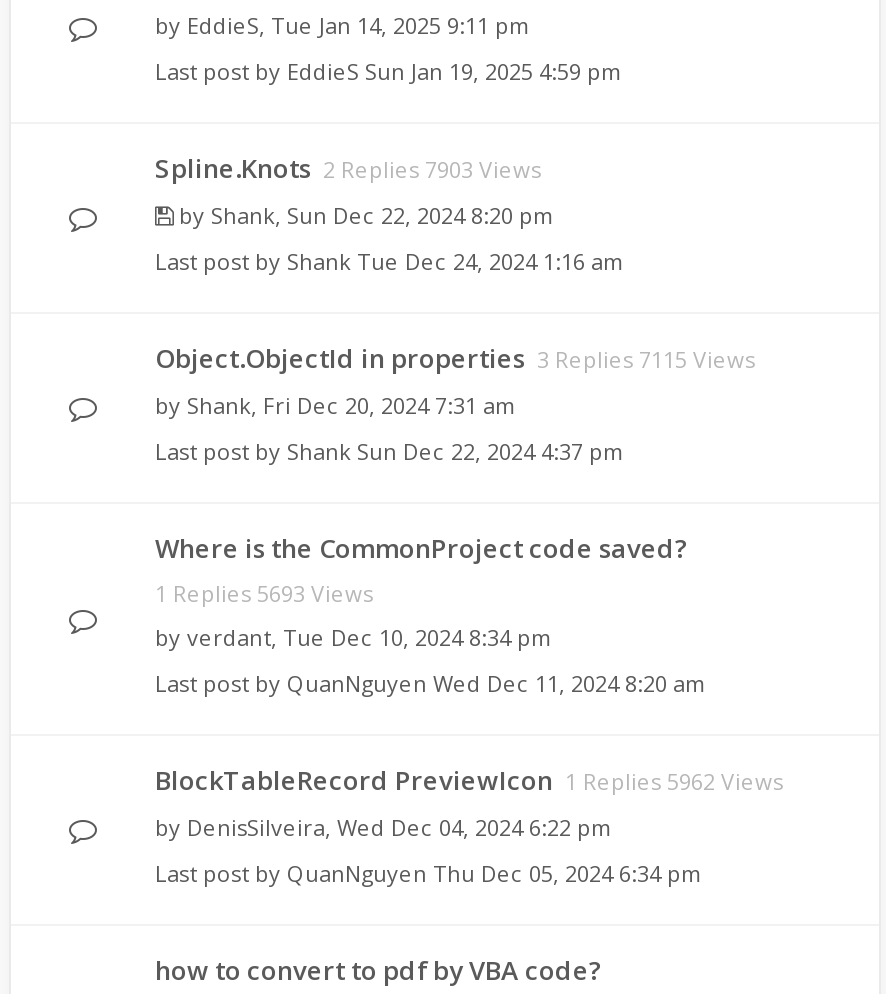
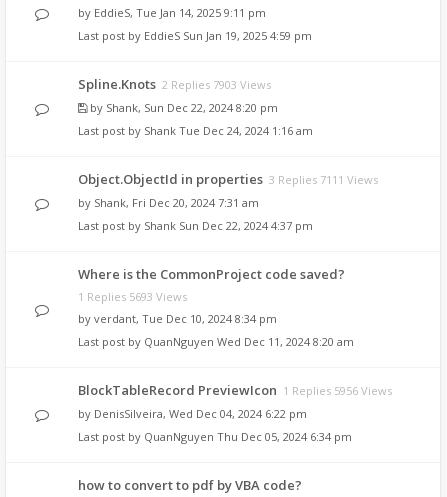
- Object.ObjectId in properties 3 Replies 7115 Views
+ Object.ObjectId in properties 3 Replies 7111 Views

- BlockTableRecord PreviewIcon 1 Replies 5962 Views
+ BlockTableRecord PreviewIcon 1 Replies 5956 Views
